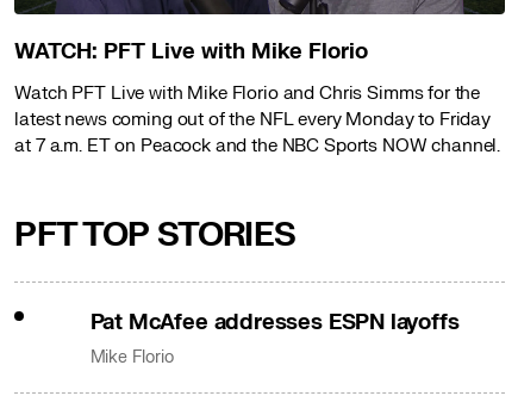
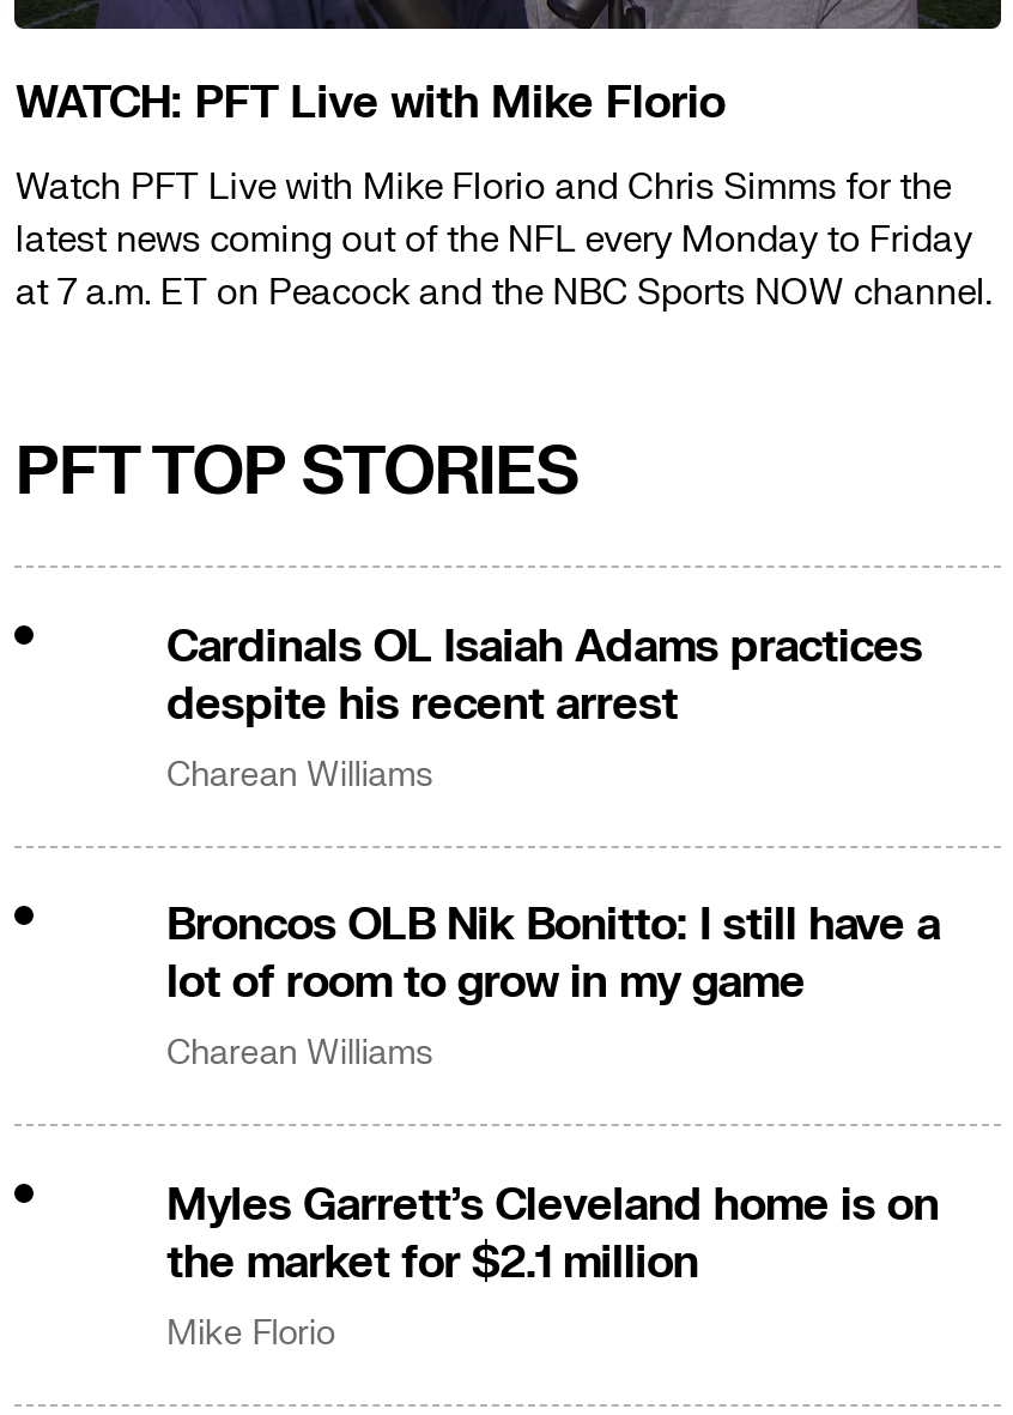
- Pat McAfee addresses ESPN layoffs
+ Cardinals OL Isaiah Adams practices
+ despite his recent arrest
+ Charean Williams
+ Broncos OLB Nik Bonitto: I still have a
+ lot of room to grow in my game
+ Charean Williams
+ Myles Garrett’s Cleveland home is on
+ the market for $2.1 million
